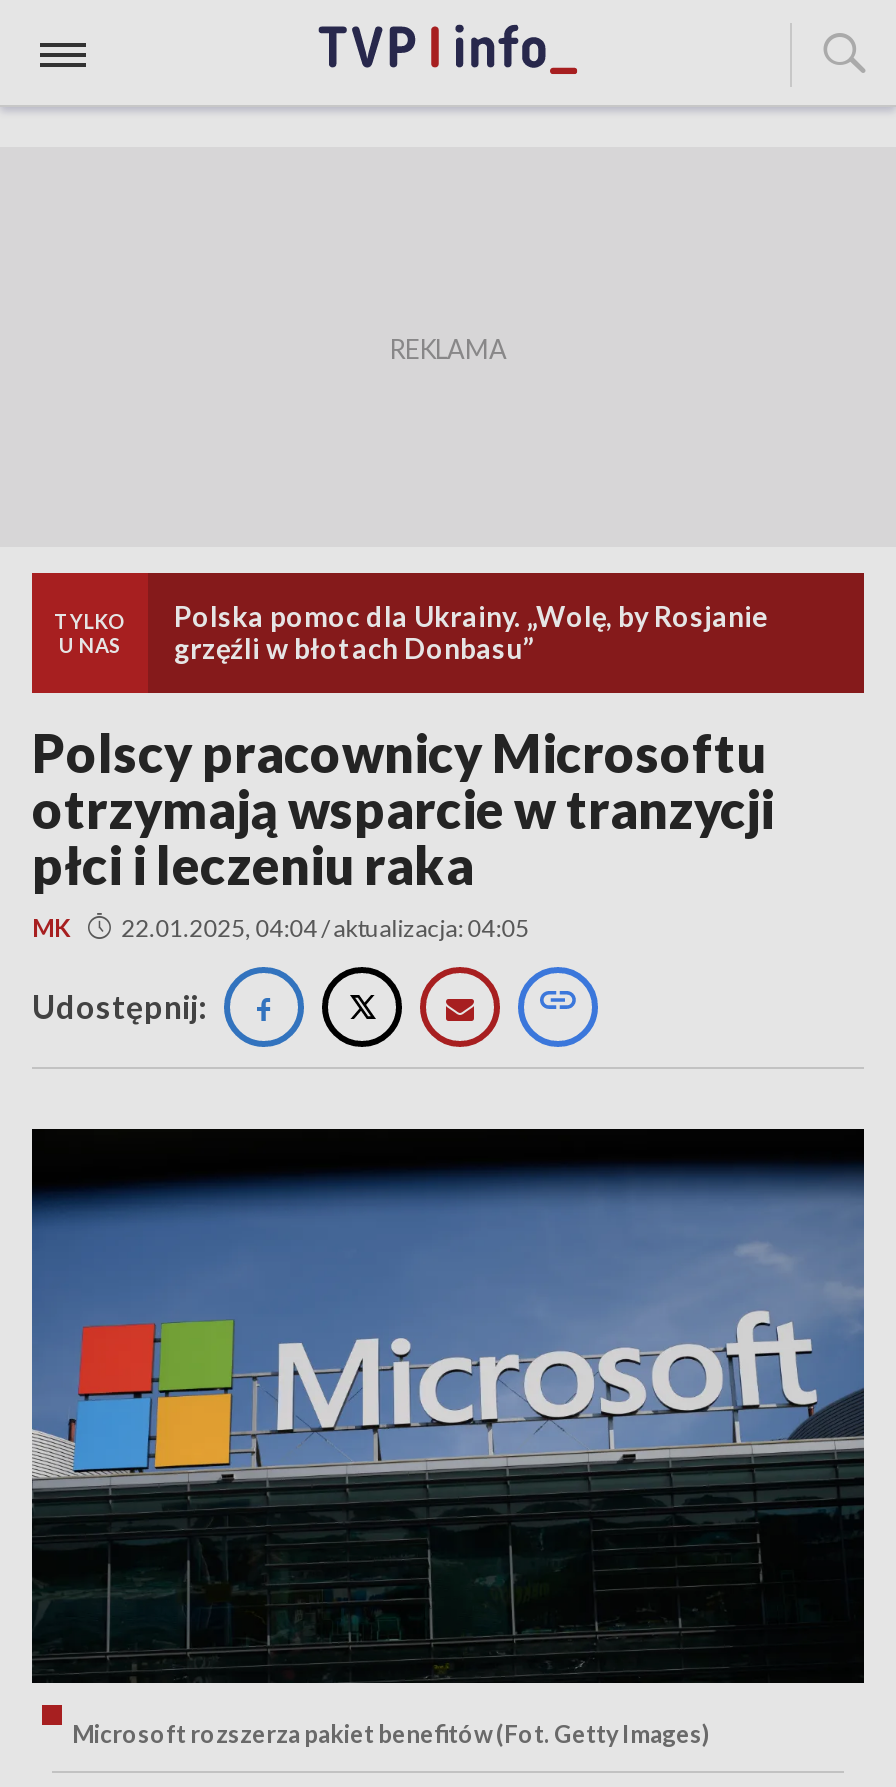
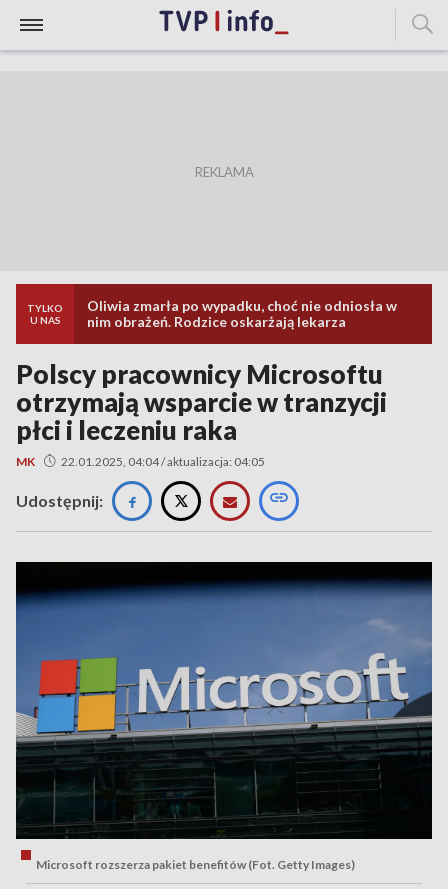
- Polska pomoc dla Ukrainy. „Wolę, by Rosjanie
- grzęźli w błotach Donbasu”
+ Oliwia zmarła po wypadku, choć nie odniosła w
+ nim obrażeń. Rodzice oskarżają lekarza
